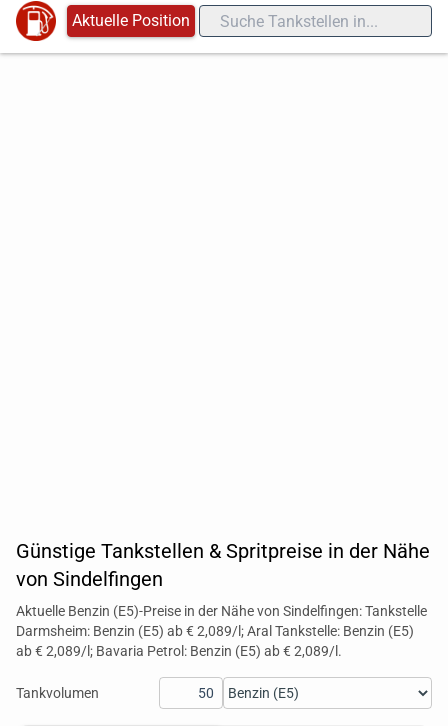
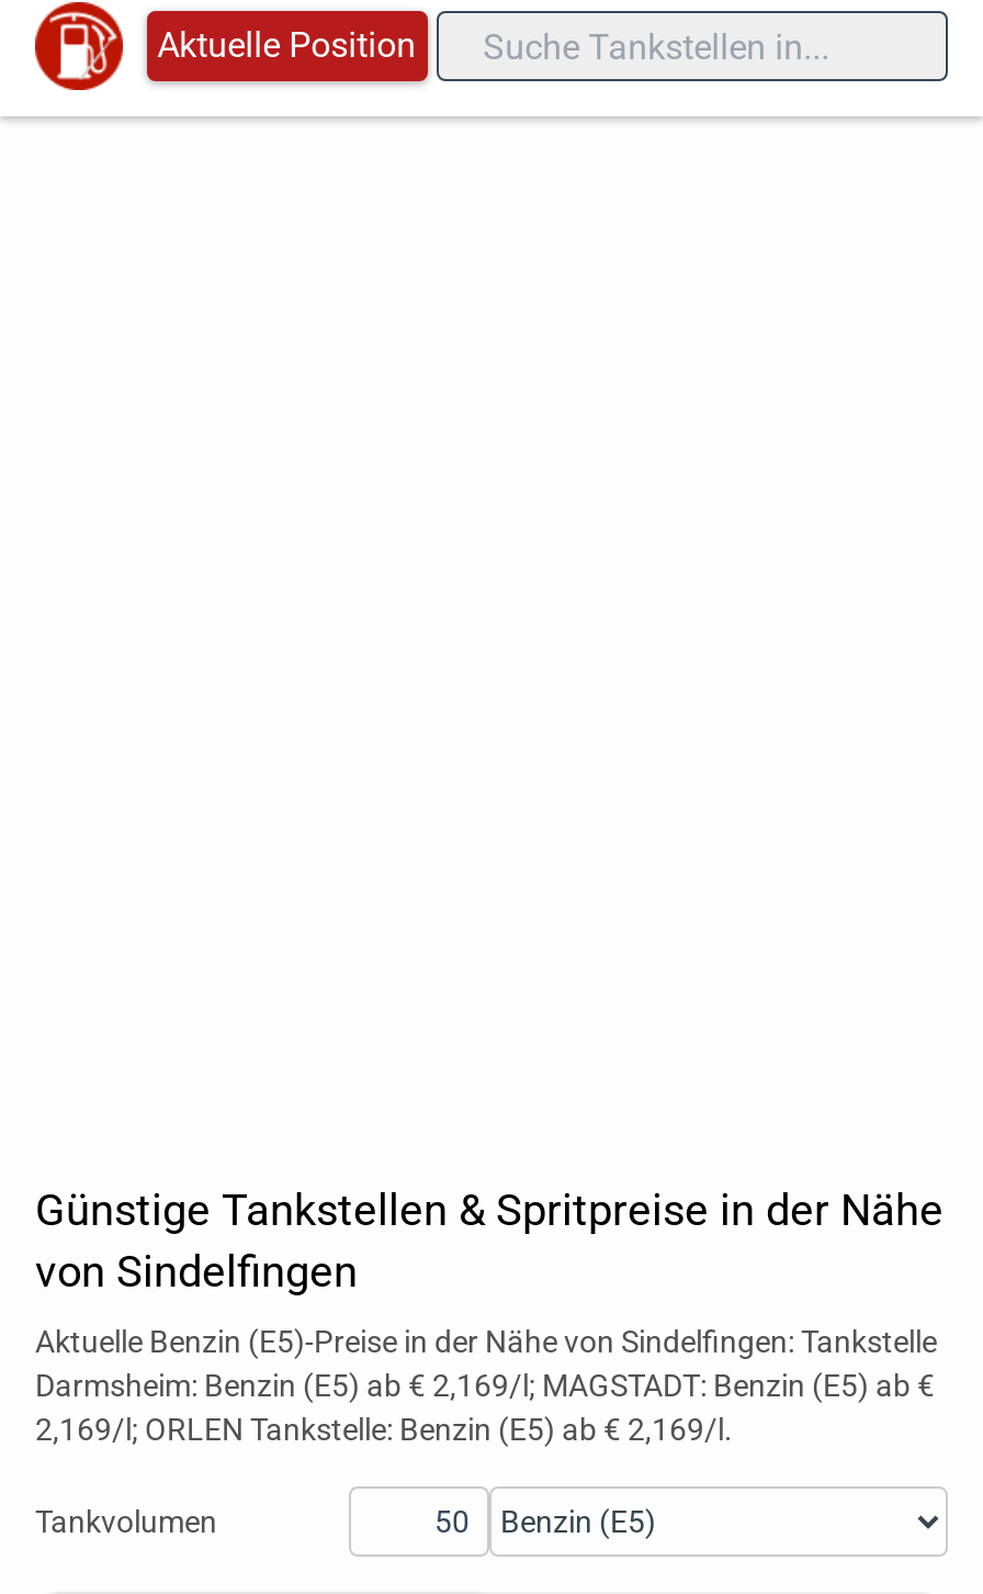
- Darmsheim: Benzin (E5) ab € 2,089/l; Aral Tankstelle: Benzin (E5)
- ab € 2,089/l; Bavaria Petrol: Benzin (E5) ab € 2,089/l.
+ Darmsheim: Benzin (E5) ab € 2,169/l; MAGSTADT: Benzin (E5) ab €
+ 2,169/l; ORLEN Tankstelle: Benzin (E5) ab € 2,169/l.
